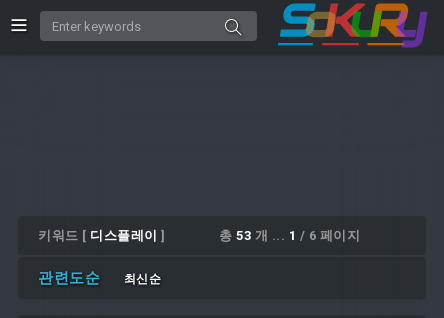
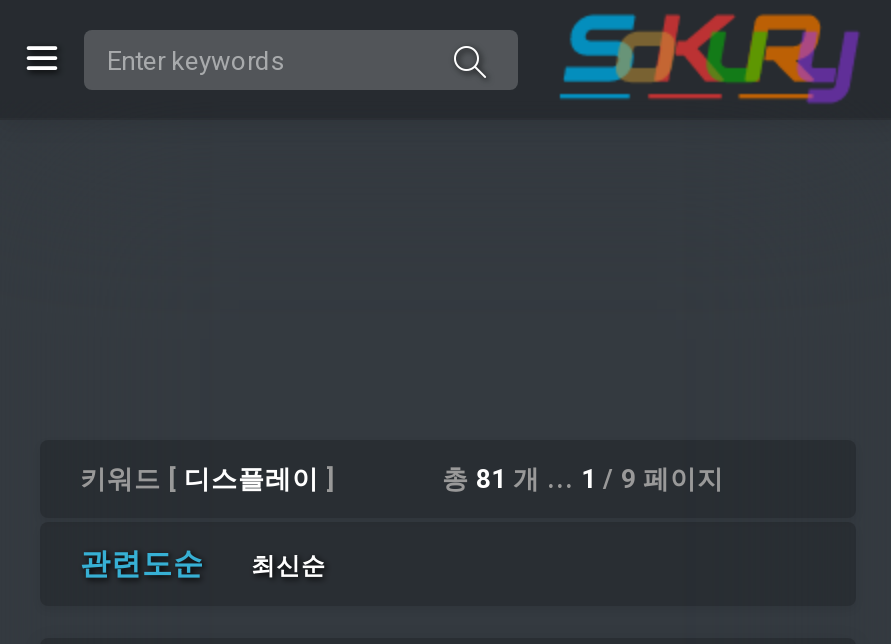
- 총 53 개 ... 1 / 6 페이지
+ 총 81 개 ... 1 / 9 페이지
